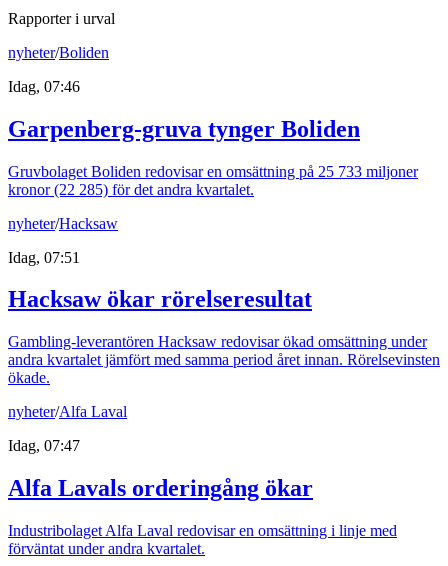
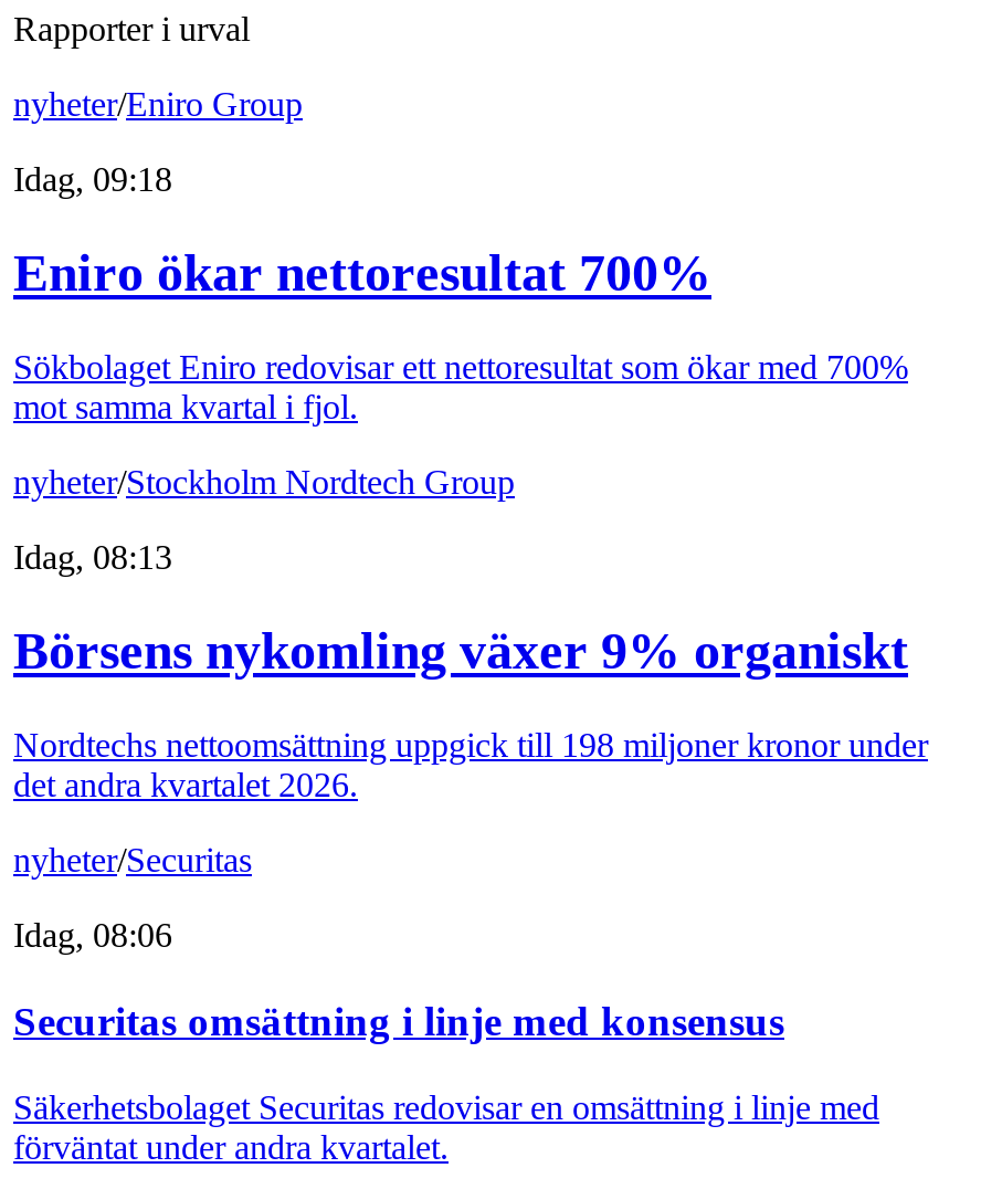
- nyheter/Boliden
+ nyheter/Eniro Group

- Idag, 07:46
+ Idag, 09:18

- Garpenberg-gruva tynger Boliden
+ Eniro ökar nettoresultat 700%

- Gruvbolaget Boliden redovisar en omsättning på 25 733 miljoner
- kronor (22 285) för det andra kvartalet.
+ Sökbolaget Eniro redovisar ett nettoresultat som ökar med 700%
+ mot samma kvartal i fjol.

- nyheter/Hacksaw
+ nyheter/Stockholm Nordtech Group

- Idag, 07:51
+ Idag, 08:13

- Hacksaw ökar rörelseresultat
+ Börsens nykomling växer 9% organiskt

- Gambling-leverantören Hacksaw redovisar ökad omsättning under
- andra kvartalet jämfört med samma period året innan. Rörelsevinsten
- ökade.
+ Nordtechs nettoomsättning uppgick till 198 miljoner kronor under
+ det andra kvartalet 2026.

- nyheter/Alfa Laval
+ nyheter/Securitas

- Idag, 07:47
+ Idag, 08:06

- Alfa Lavals orderingång ökar
+ Securitas omsättning i linje med konsensus

- Industribolaget Alfa Laval redovisar en omsättning i linje med
+ Säkerhetsbolaget Securitas redovisar en omsättning i linje med
